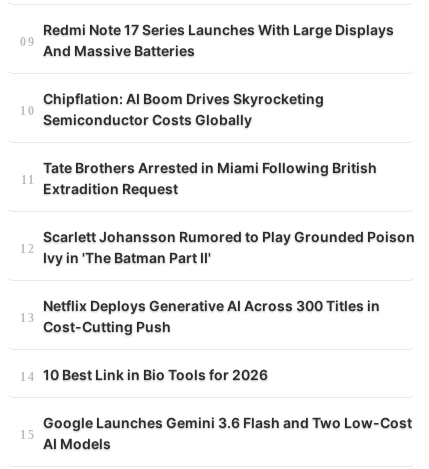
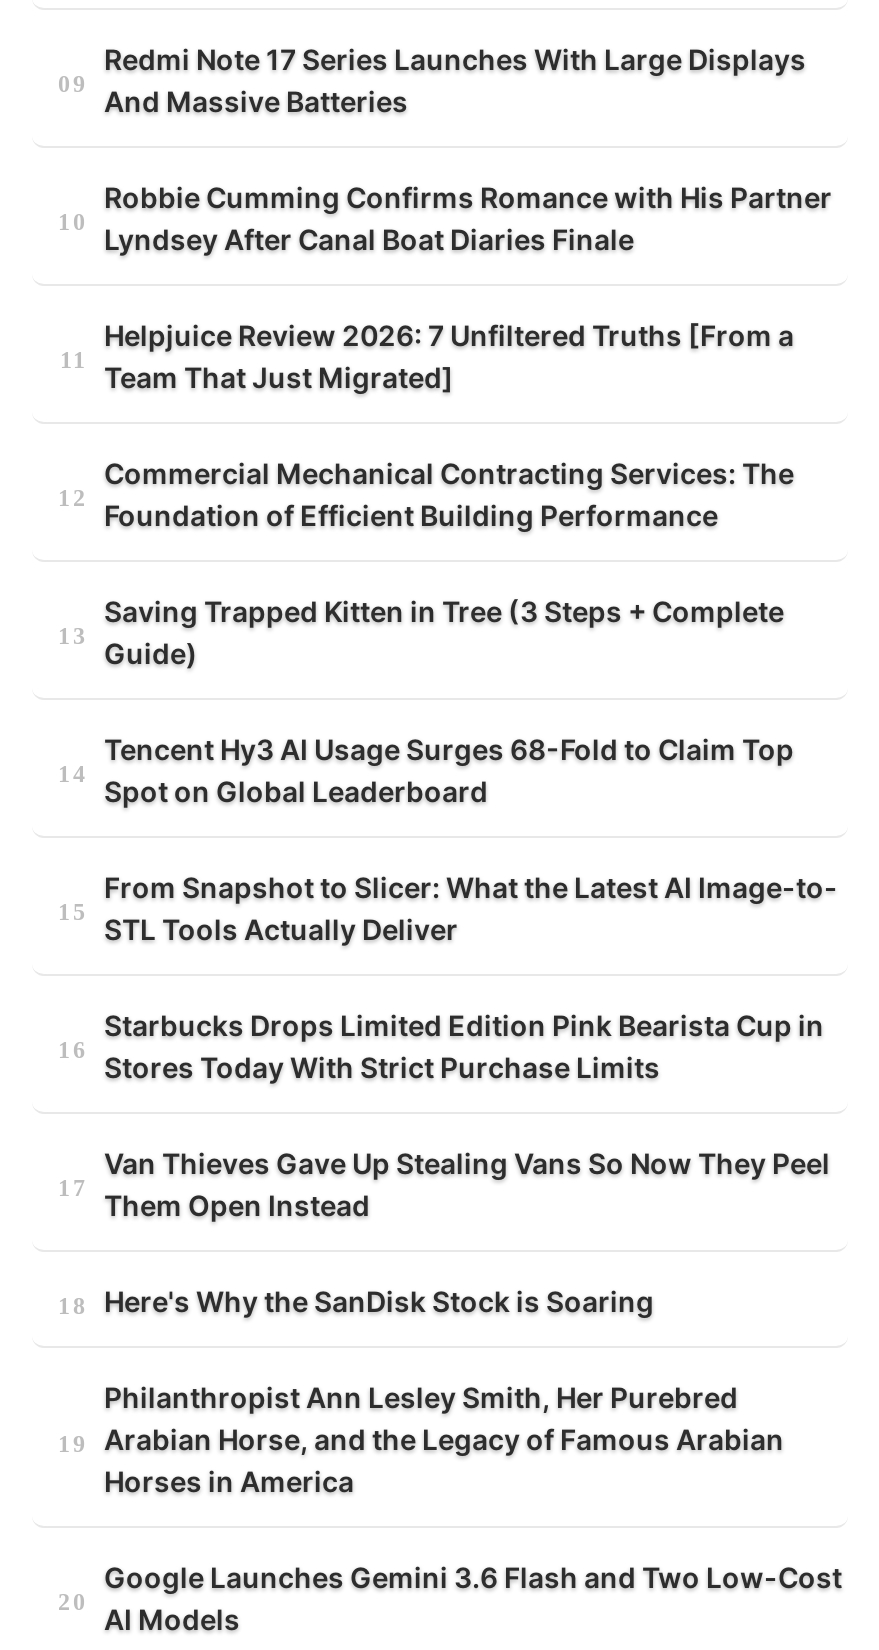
- Chipflation: AI Boom Drives Skyrocketing
- Semiconductor Costs Globally
- Tate Brothers Arrested in Miami Following British
- Extradition Request
- Scarlett Johansson Rumored to Play Grounded Poison
- Ivy in 'The Batman Part II'
- Netflix Deploys Generative AI Across 300 Titles in
- Cost-Cutting Push
- 10 Best Link in Bio Tools for 2026
+ Robbie Cumming Confirms Romance with His Partner
+ Lyndsey After Canal Boat Diaries Finale
+ Helpjuice Review 2026: 7 Unfiltered Truths [From a
+ Team That Just Migrated]
+ Commercial Mechanical Contracting Services: The
+ Foundation of Efficient Building Performance
+ Saving Trapped Kitten in Tree (3 Steps + Complete
+ Guide)
+ Tencent Hy3 AI Usage Surges 68-Fold to Claim Top
+ Spot on Global Leaderboard
+ From Snapshot to Slicer: What the Latest AI Image-to-
+ STL Tools Actually Deliver
+ Starbucks Drops Limited Edition Pink Bearista Cup in
+ Stores Today With Strict Purchase Limits
+ Van Thieves Gave Up Stealing Vans So Now They Peel
+ Them Open Instead
+ Here's Why the SanDisk Stock is Soaring
+ Philanthropist Ann Lesley Smith, Her Purebred
+ Arabian Horse, and the Legacy of Famous Arabian
+ Horses in America
